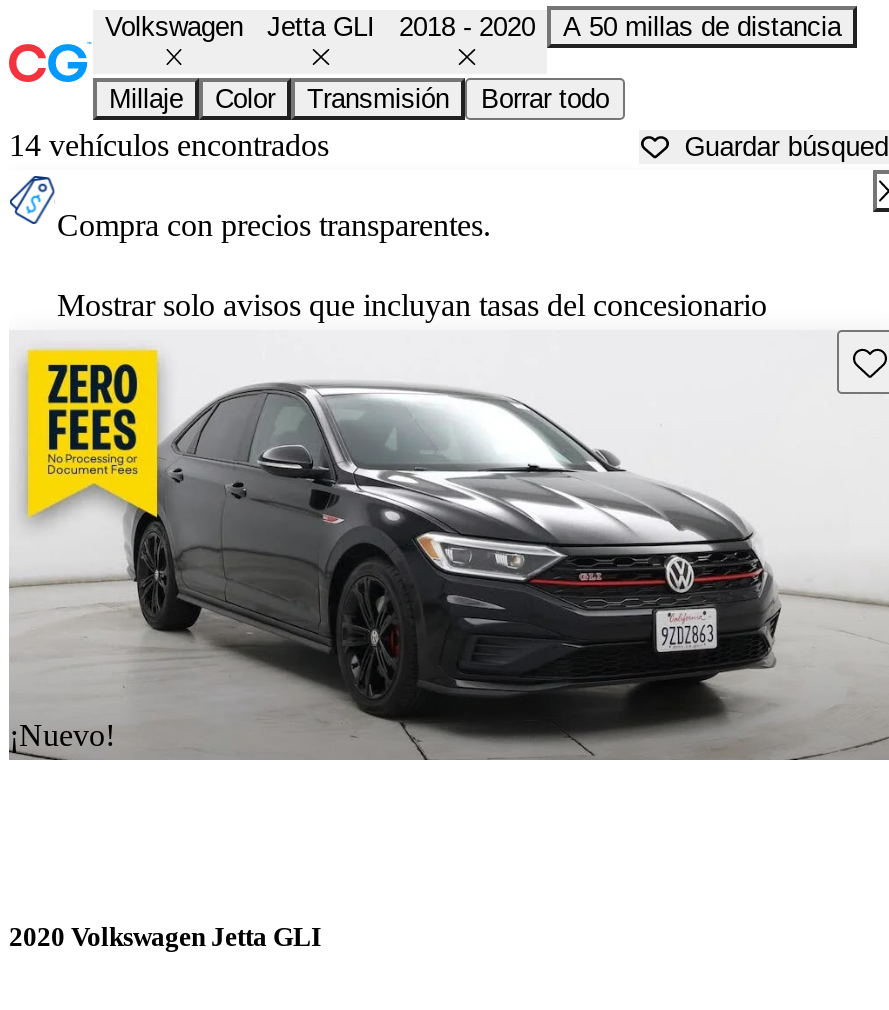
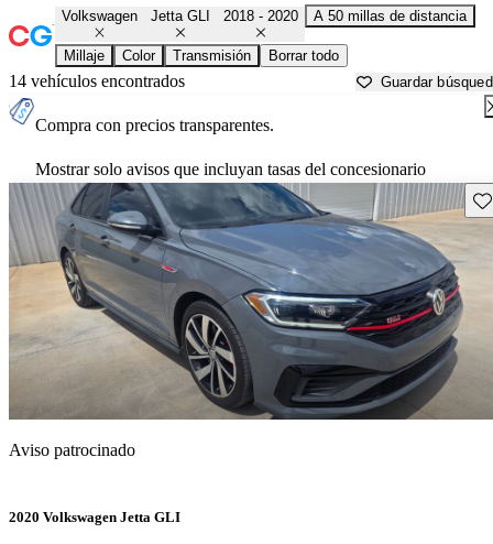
- [image]
+ [image]

+ Aviso patrocinado

- ¡Nuevo!
